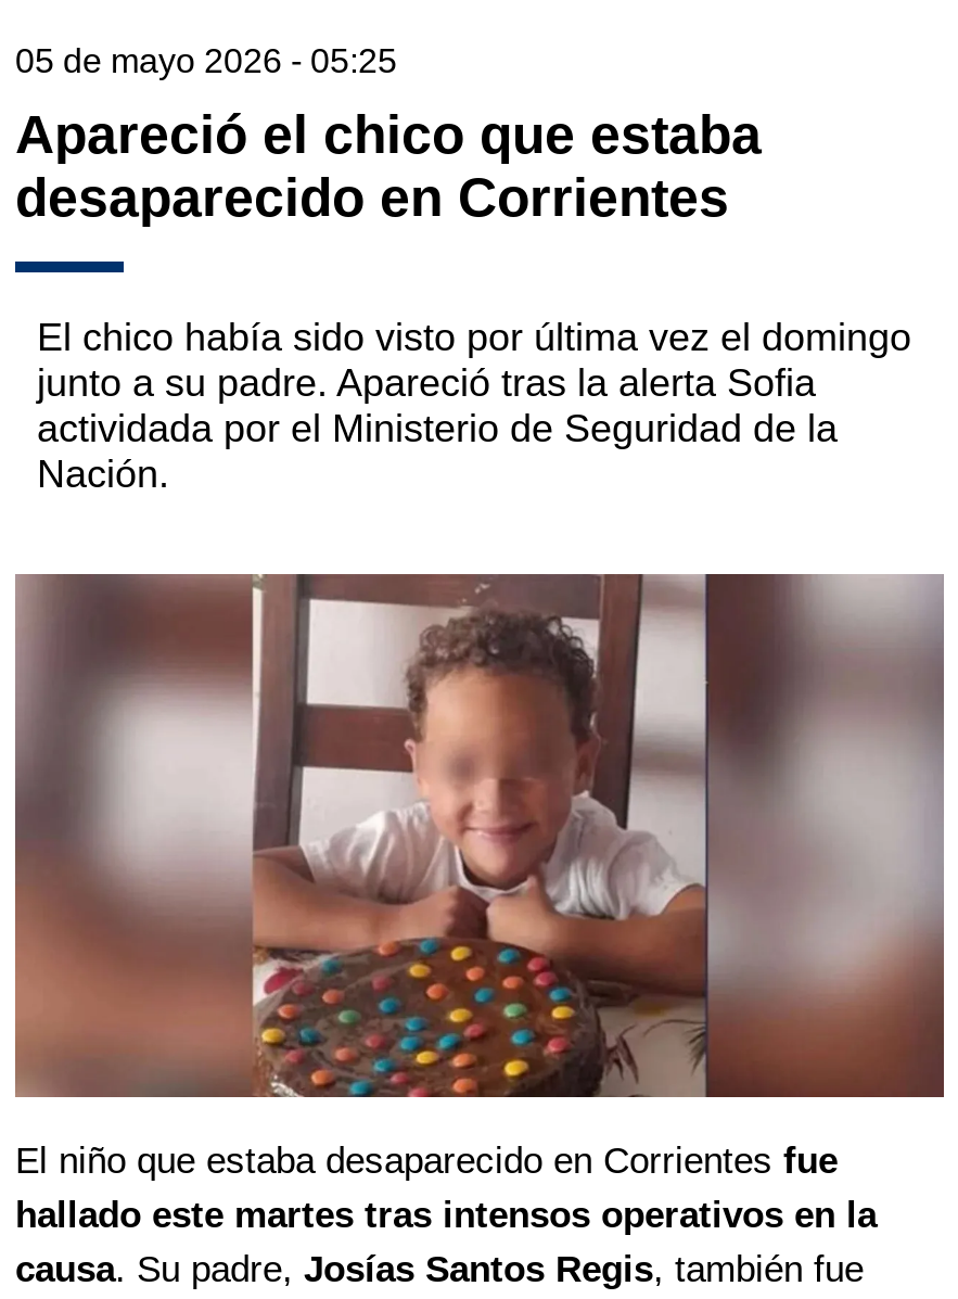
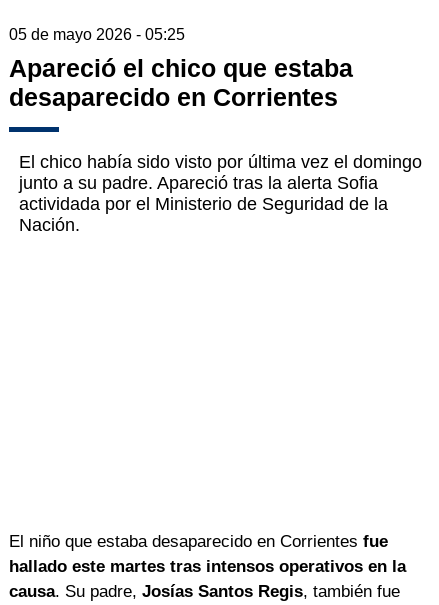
- [image]
